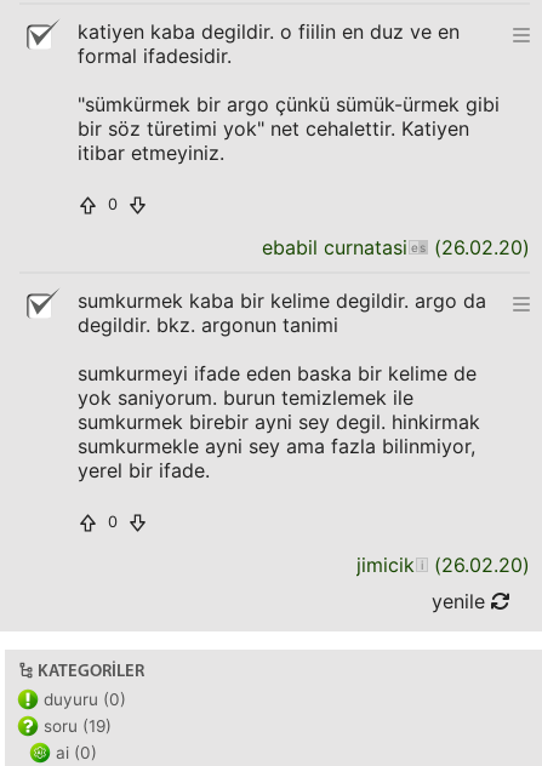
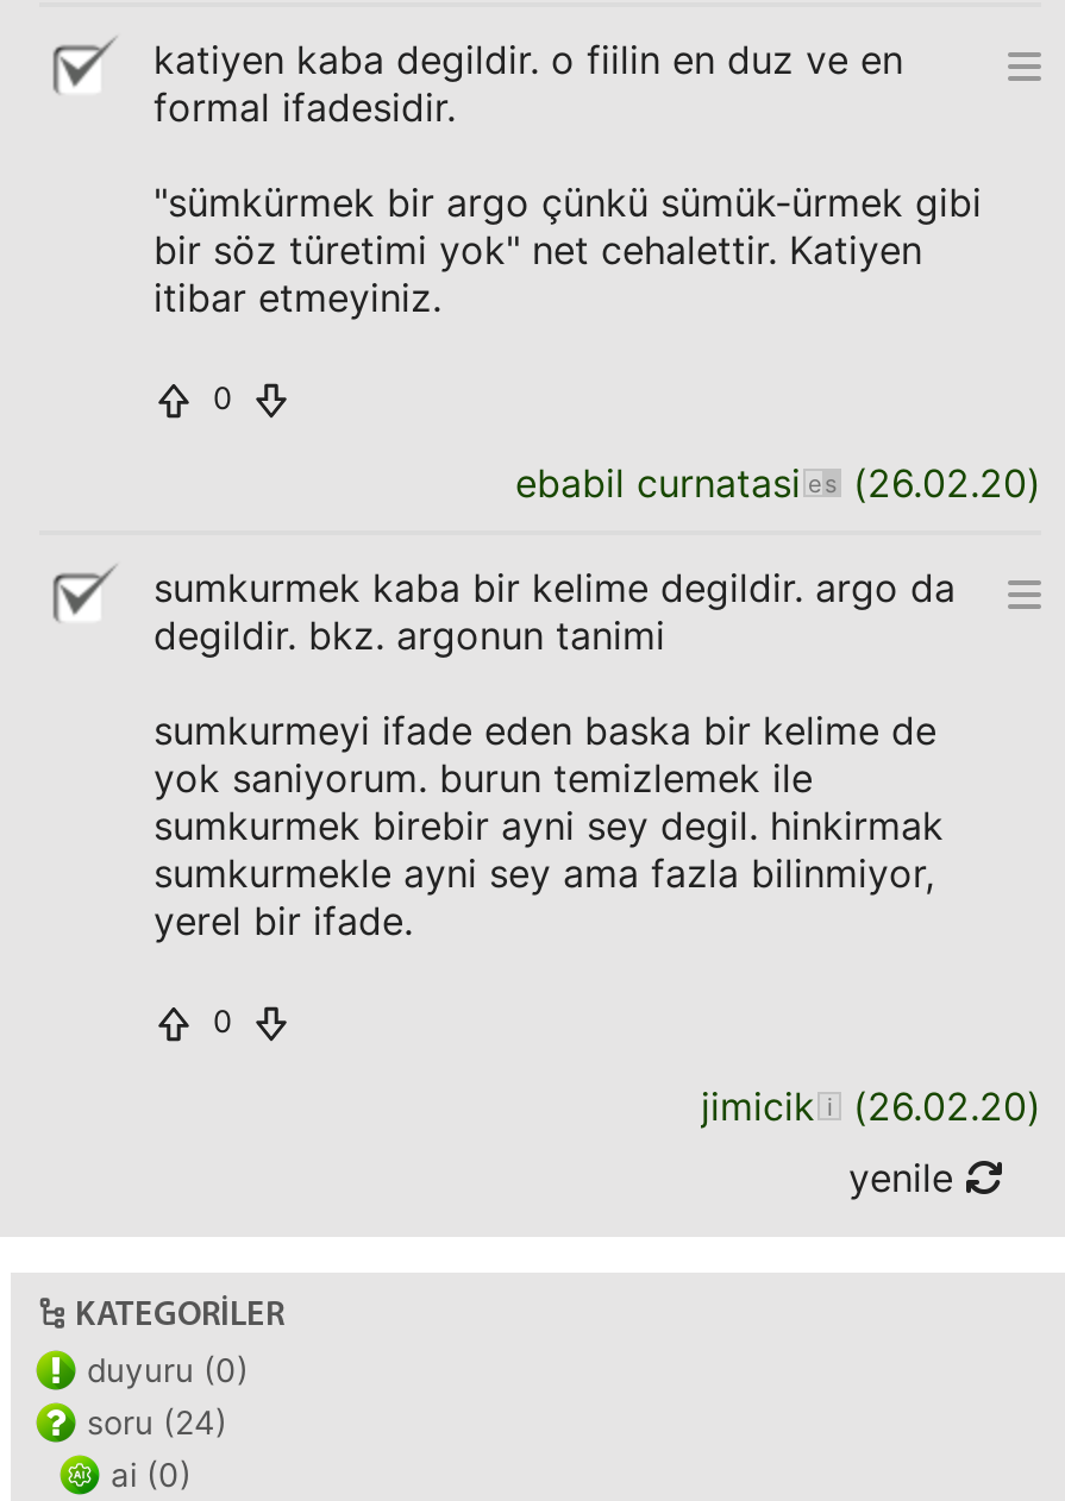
- soru (19)
+ soru (24)
